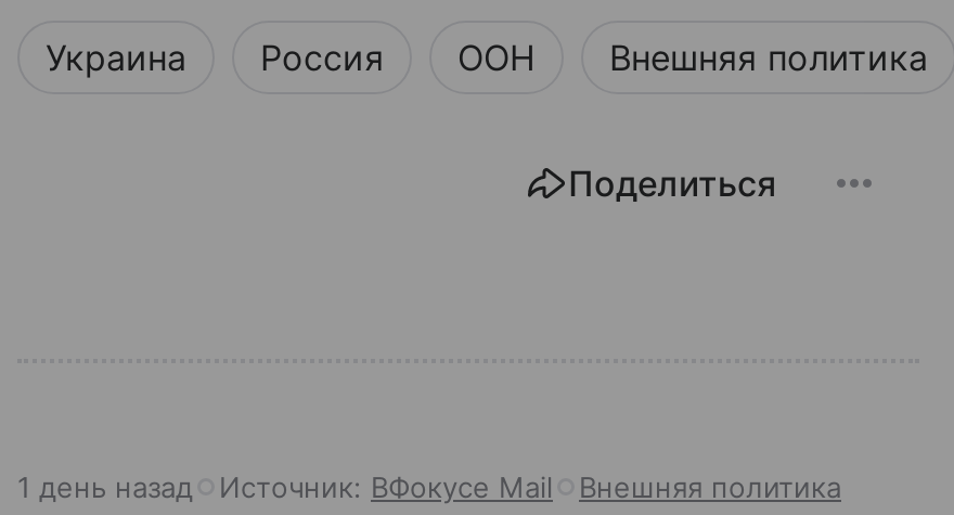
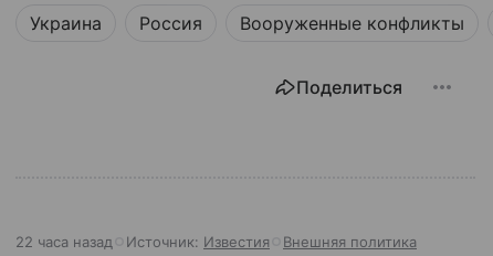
- ООН
- Внешняя политика
+ Вооруженные конфликты

- 1 день назад
- Источник: ВФокусе Mail
+ 22 часа назад
+ Источник: Известия
